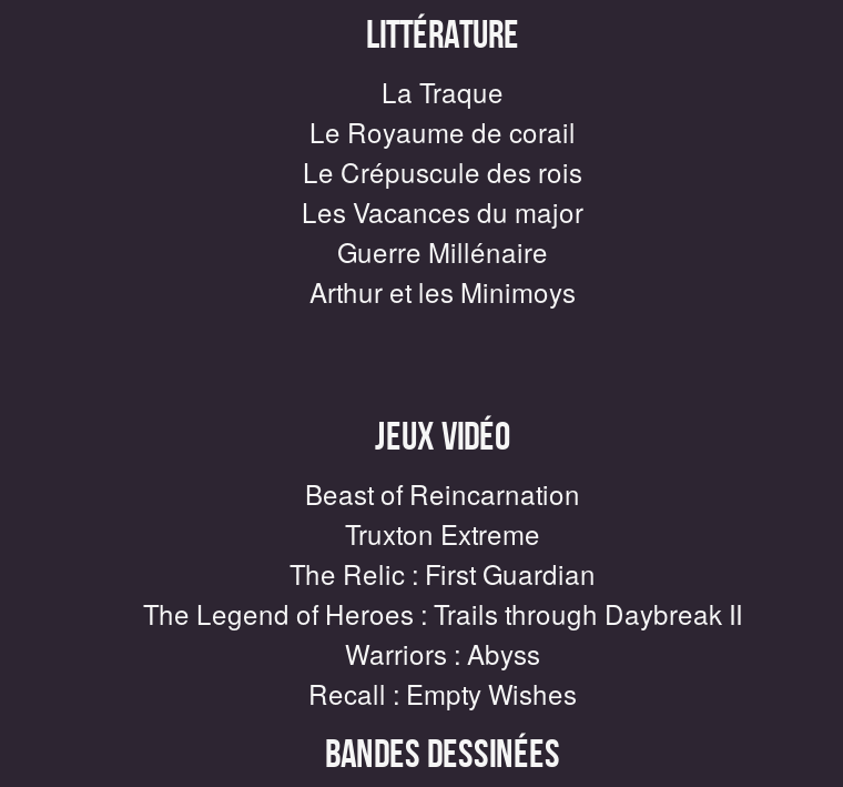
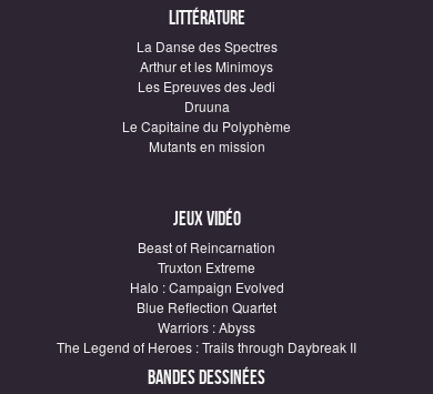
- La Traque
- Le Royaume de corail
- Le Crépuscule des rois
- Les Vacances du major
- Guerre Millénaire
+ La Danse des Spectres

moved up: Arthur et les Minimoys

+ Les Epreuves des Jedi
+ Druuna
+ Le Capitaine du Polyphème
+ Mutants en mission

- The Relic : First Guardian
+ Halo : Campaign Evolved
+ Blue Reflection Quartet

moved down: The Legend of Heroes : Trails through Daybreak II

- Recall : Empty Wishes
